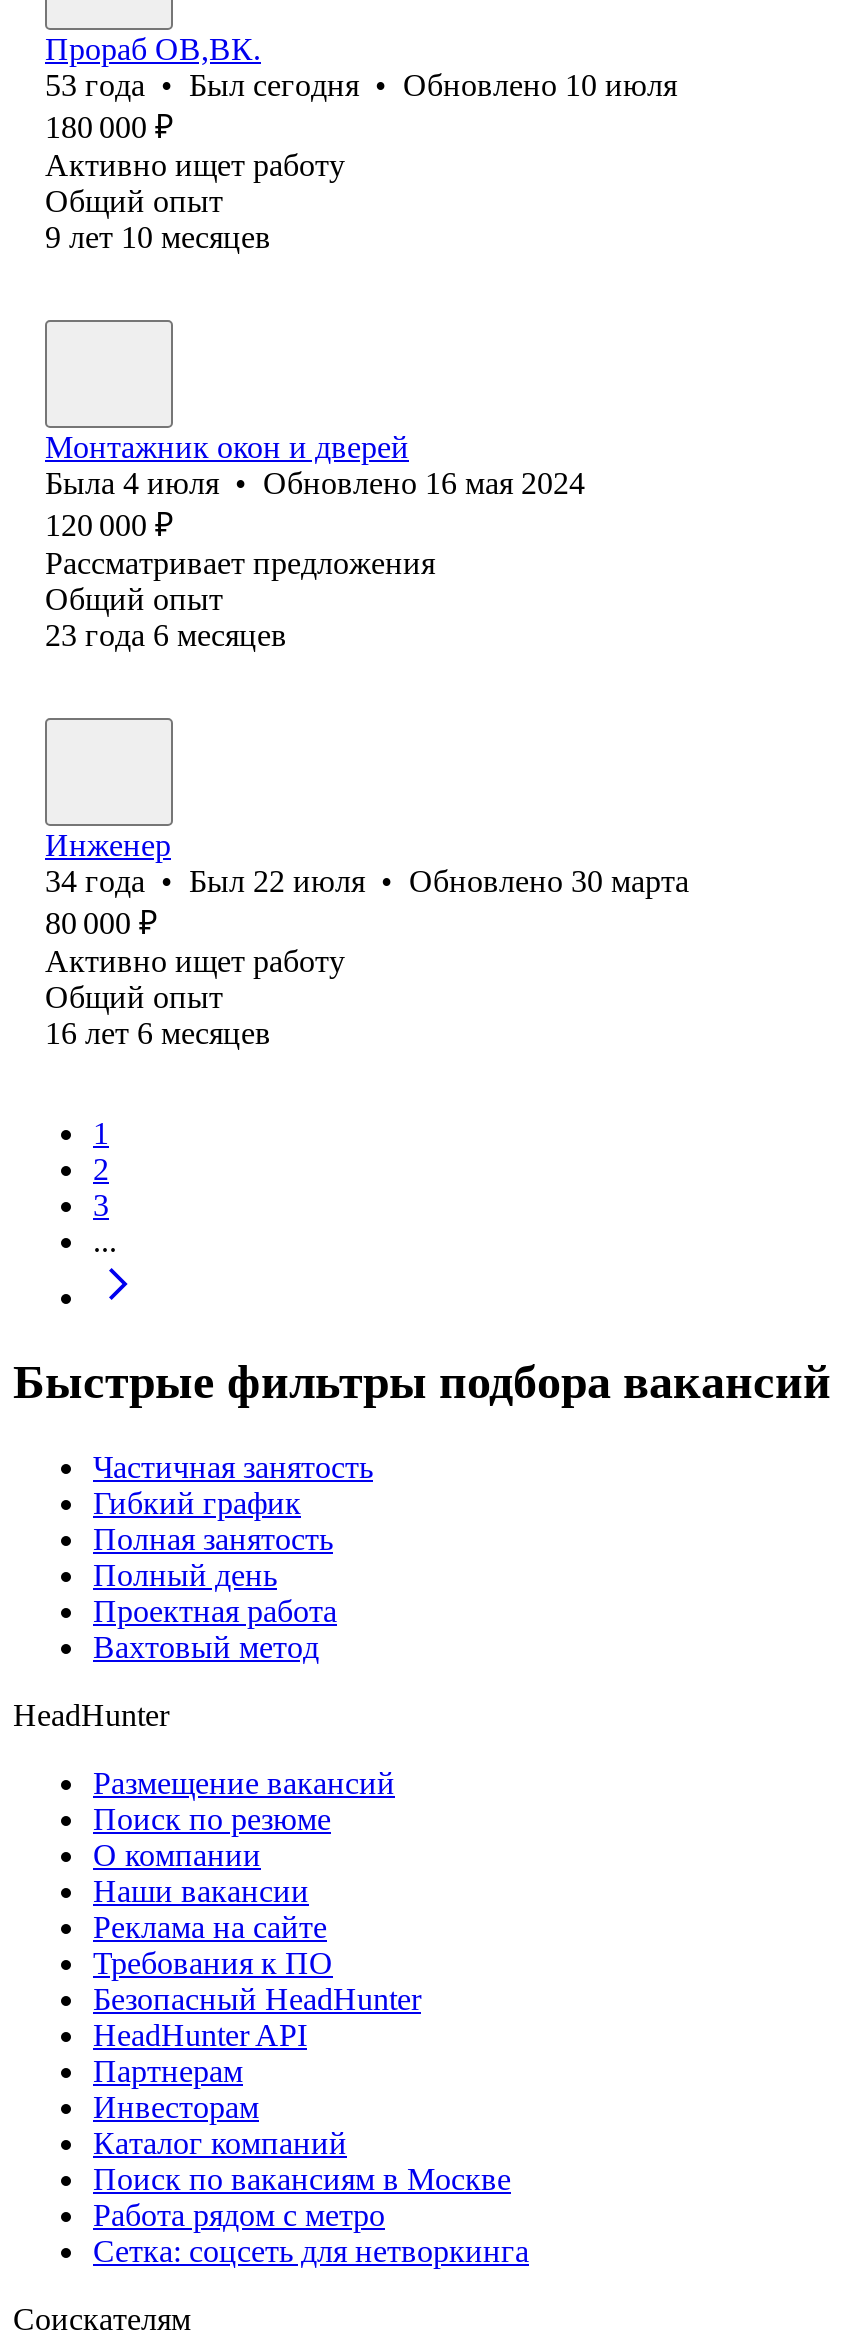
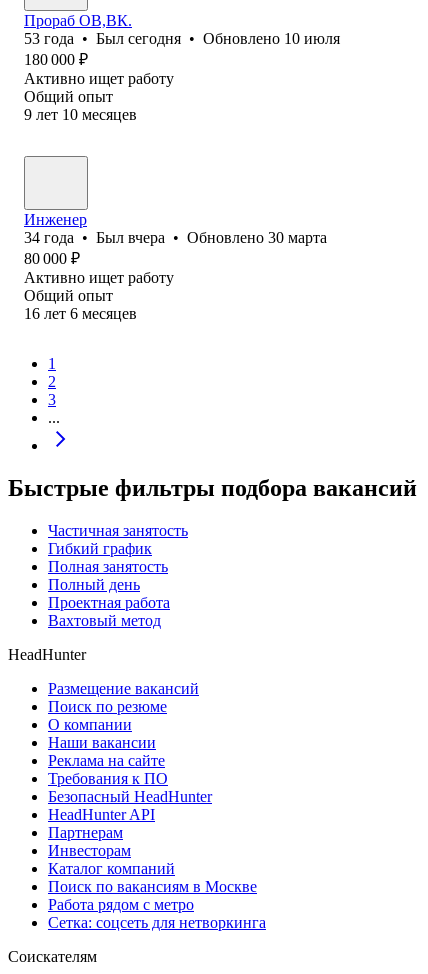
- Монтажник окон и дверей
- Была 4 июля • Обновлено 16 мая 2024
- 120 000 ₽
- Рассматривает предложения
- Общий опыт
- 23 года 6 месяцев

- 34 года • Был 22 июля • Обновлено 30 марта
+ 34 года • Был вчера • Обновлено 30 марта
